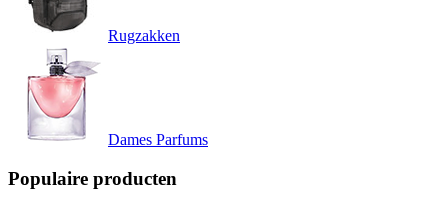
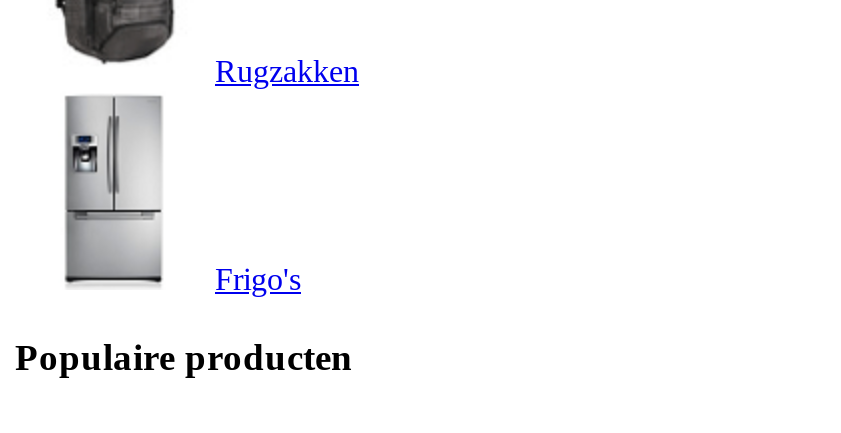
- [image]
- Dames Parfums
+ [image]
+ Frigo's
